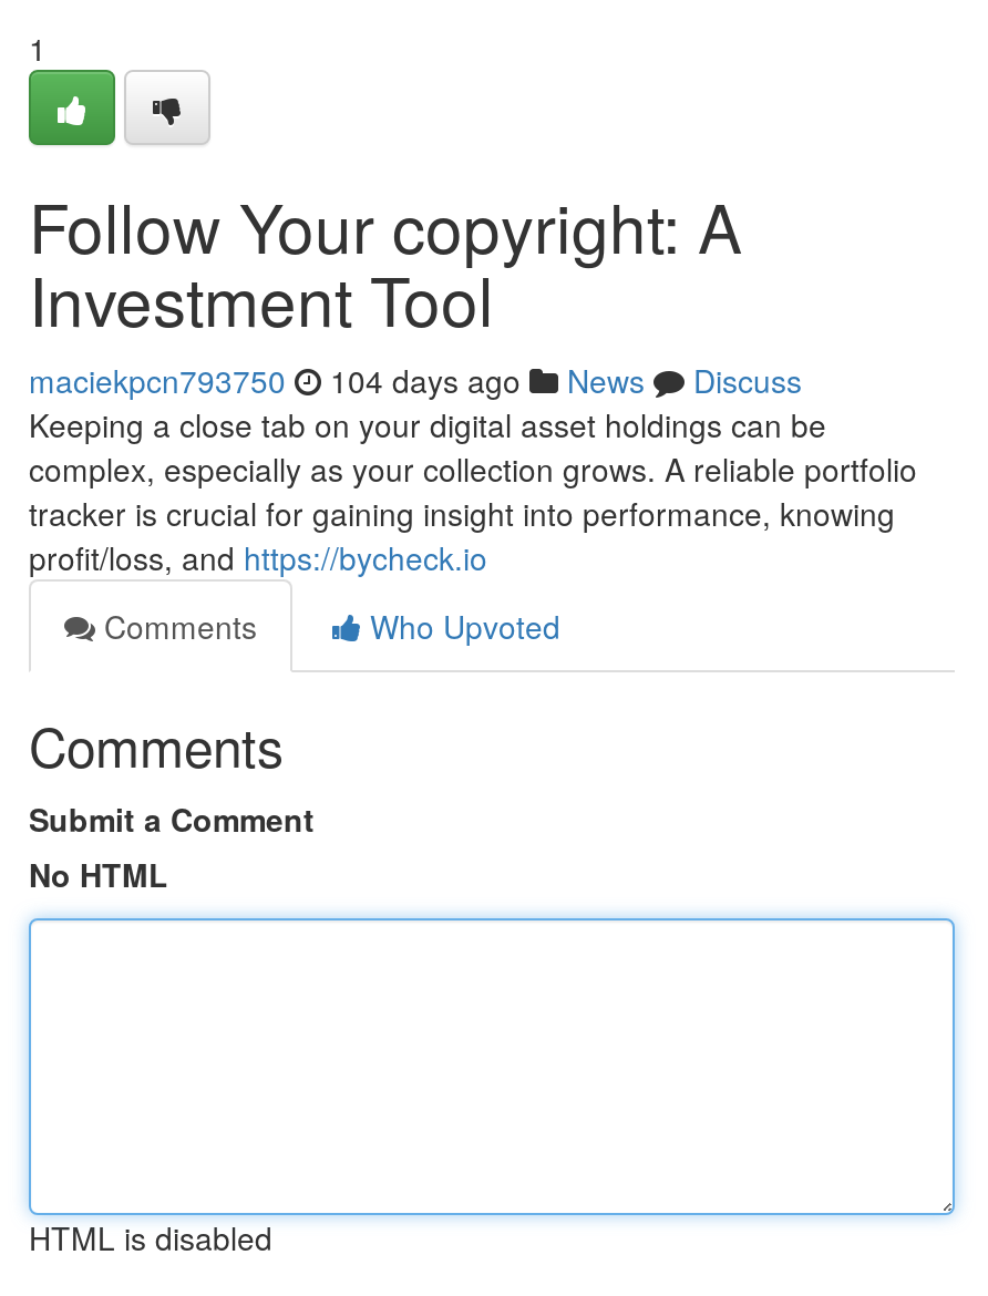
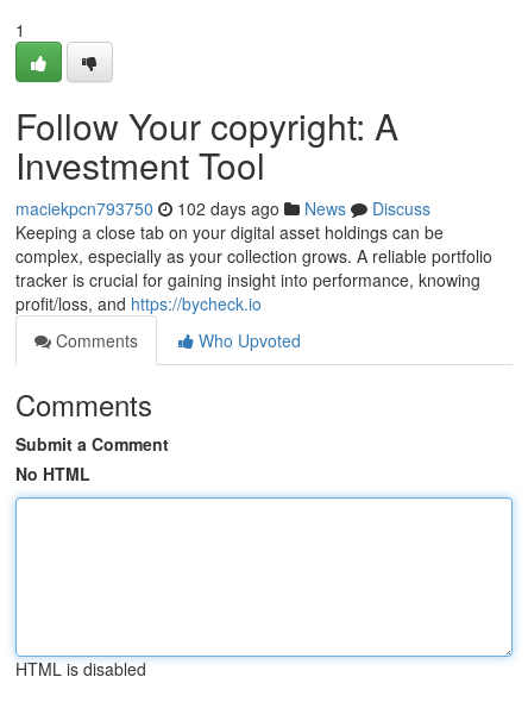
- maciekpcn793750 104 days ago News Discuss
+ maciekpcn793750 102 days ago News Discuss
